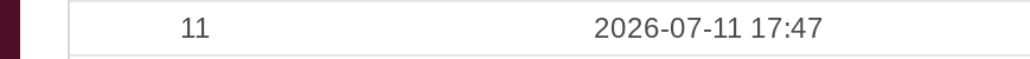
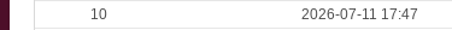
- 11
+ 10
